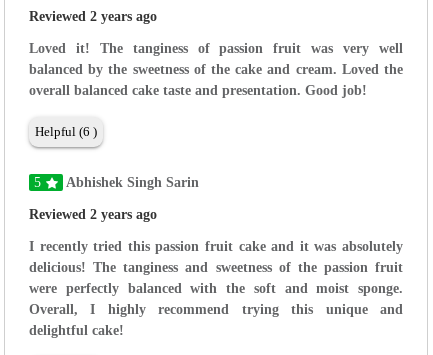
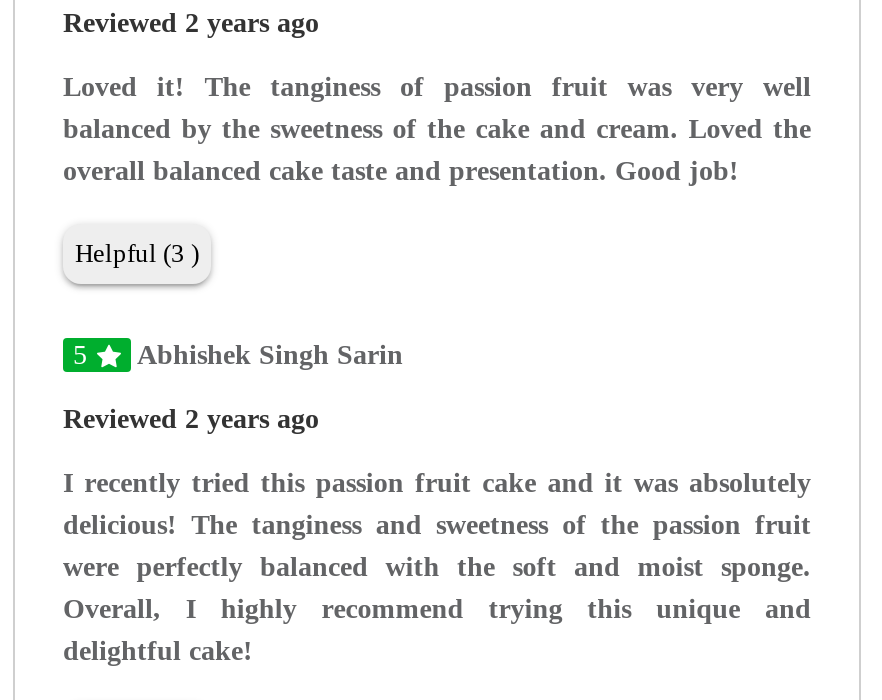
- Helpful (6 )
+ Helpful (3 )
